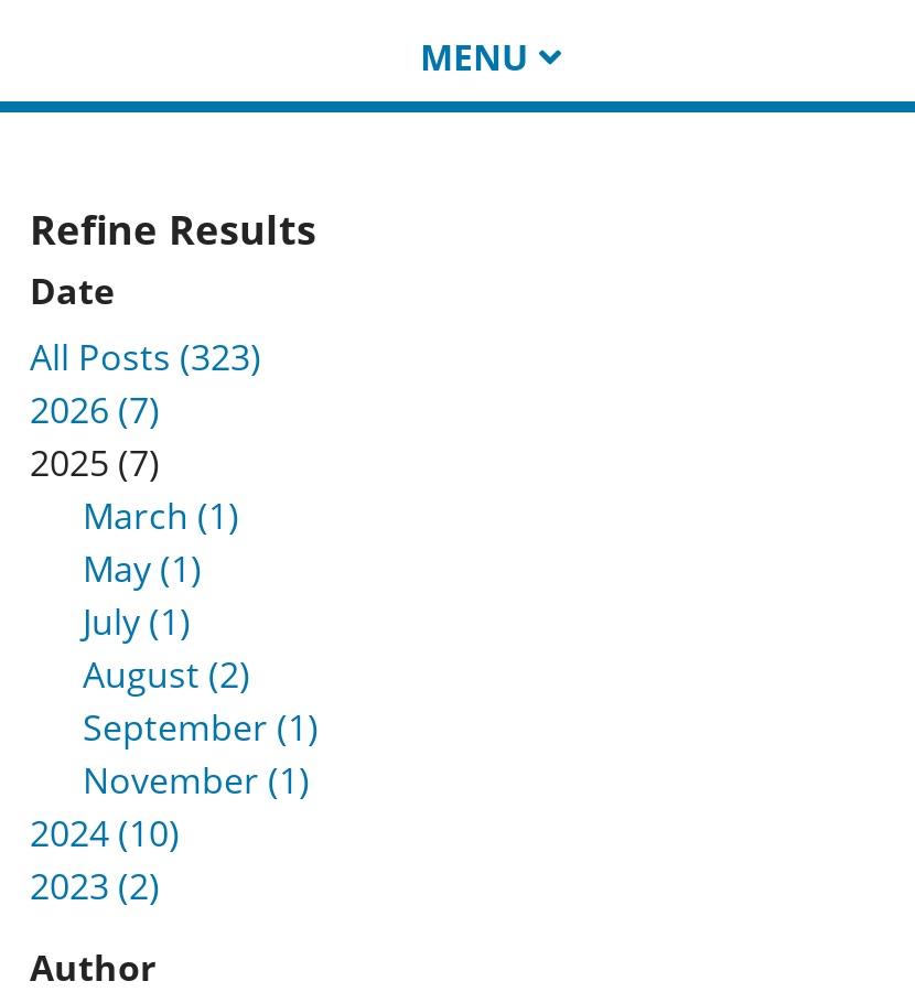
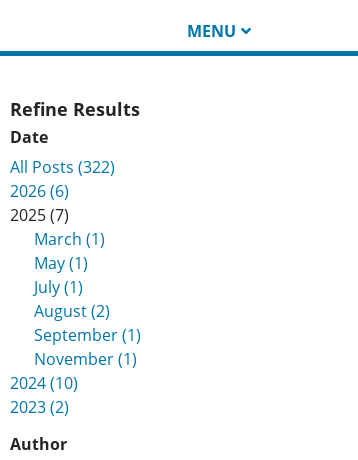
- All Posts (323)
+ All Posts (322)

- 2026 (7)
+ 2026 (6)
